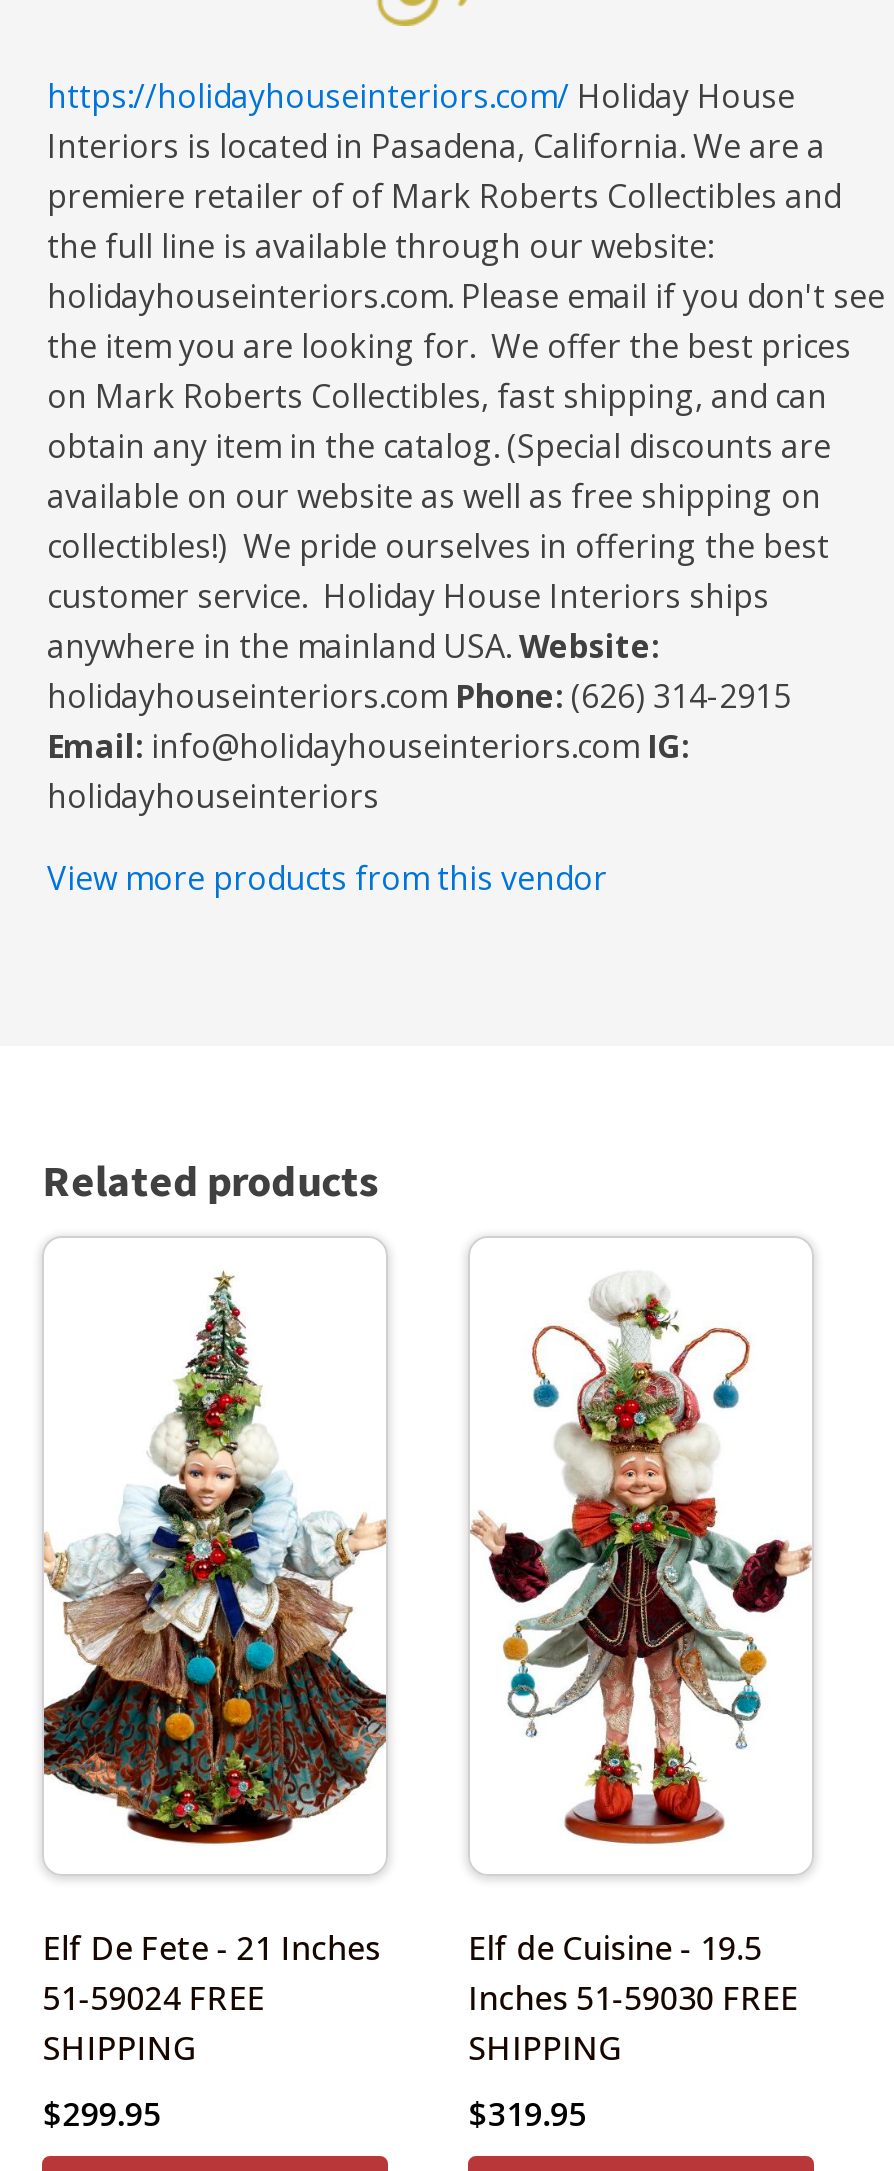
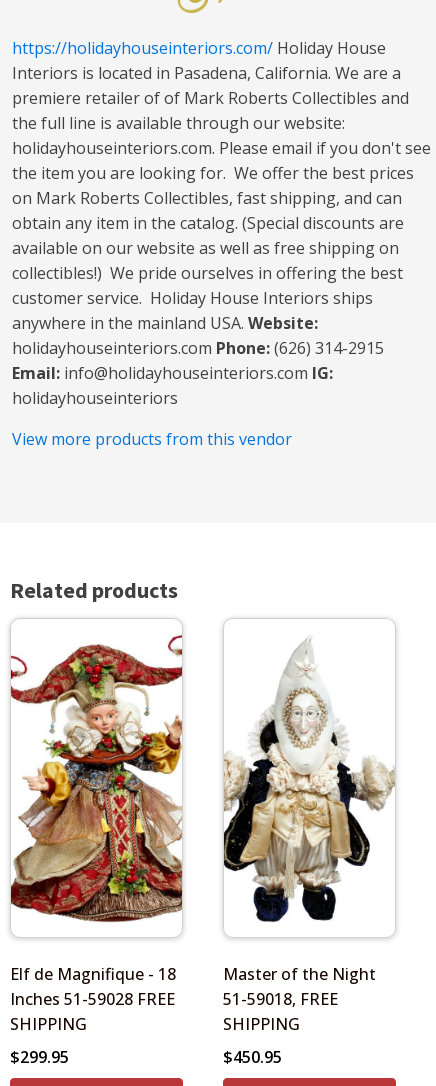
- [image]
+ [image]

- [image]
+ [image]

- Elf De Fete - 21 Inches
- 51-59024 FREE
+ Elf de Magnifique - 18
+ Inches 51-59028 FREE

- Elf de Cuisine - 19.5
- Inches 51-59030 FREE
+ Master of the Night
+ 51-59018, FREE

- $319.95
+ $450.95
